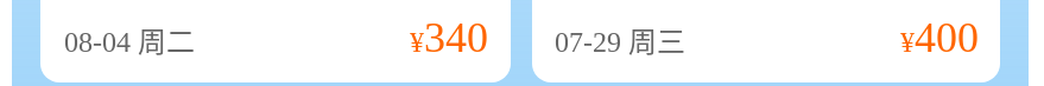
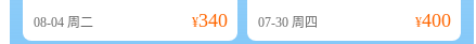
- ¥340 07-29周三
+ ¥340 07-30周四
